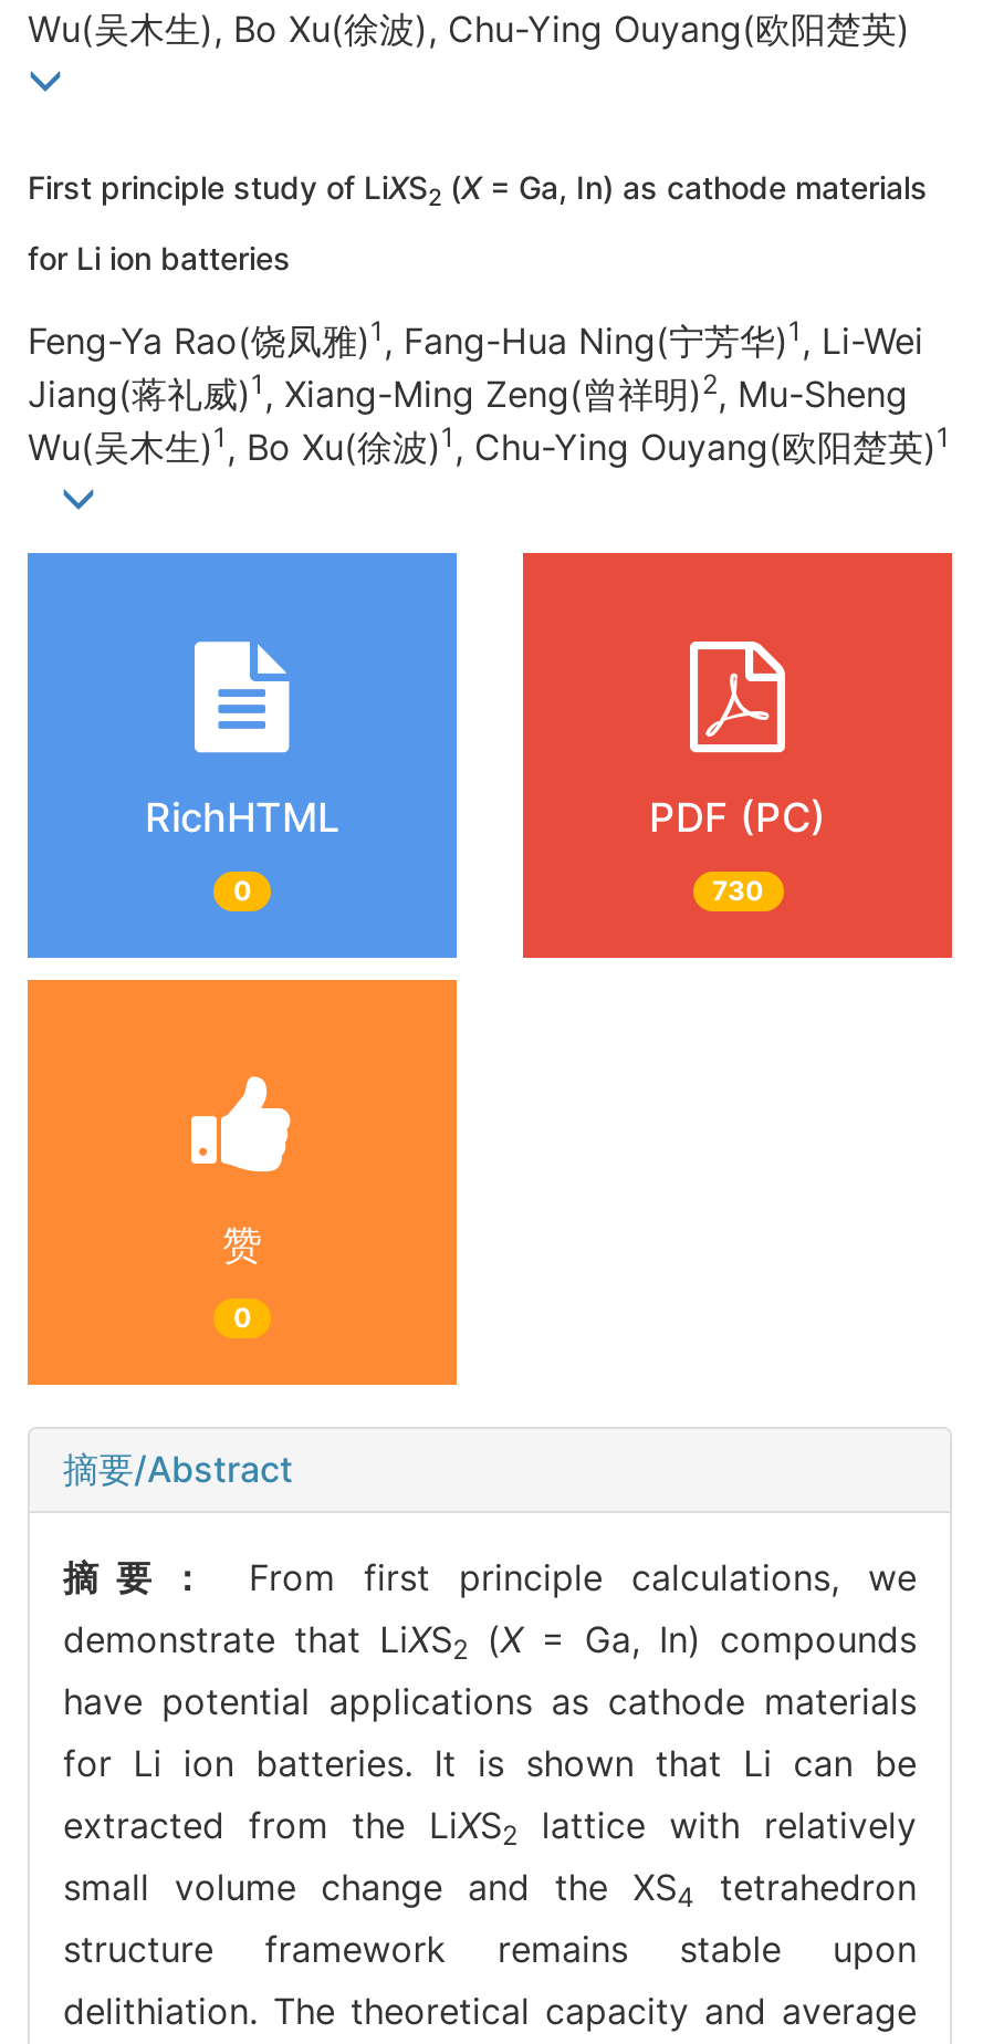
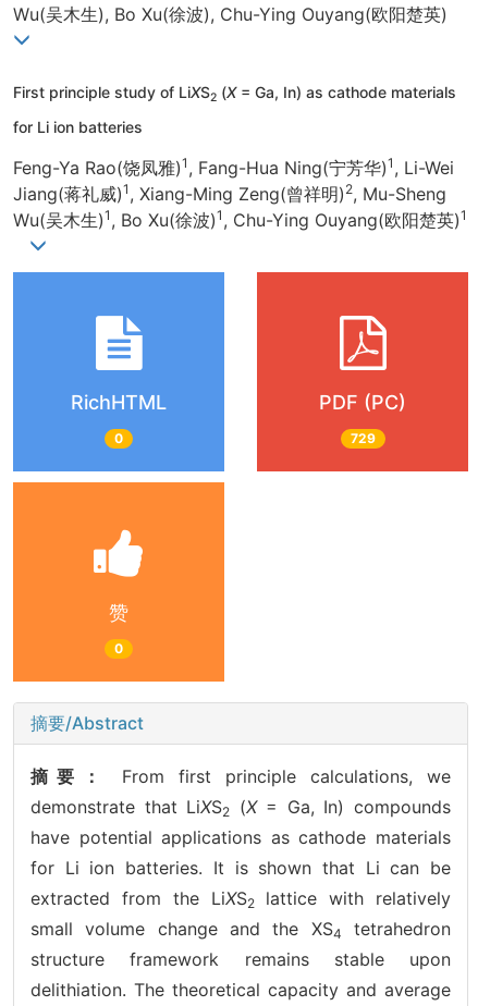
- 730
+ 729
